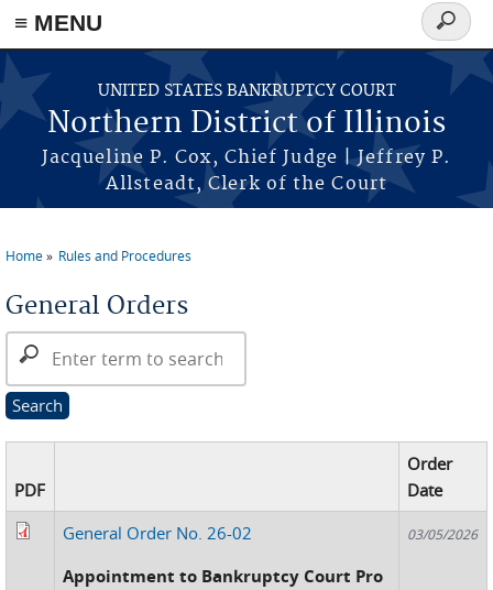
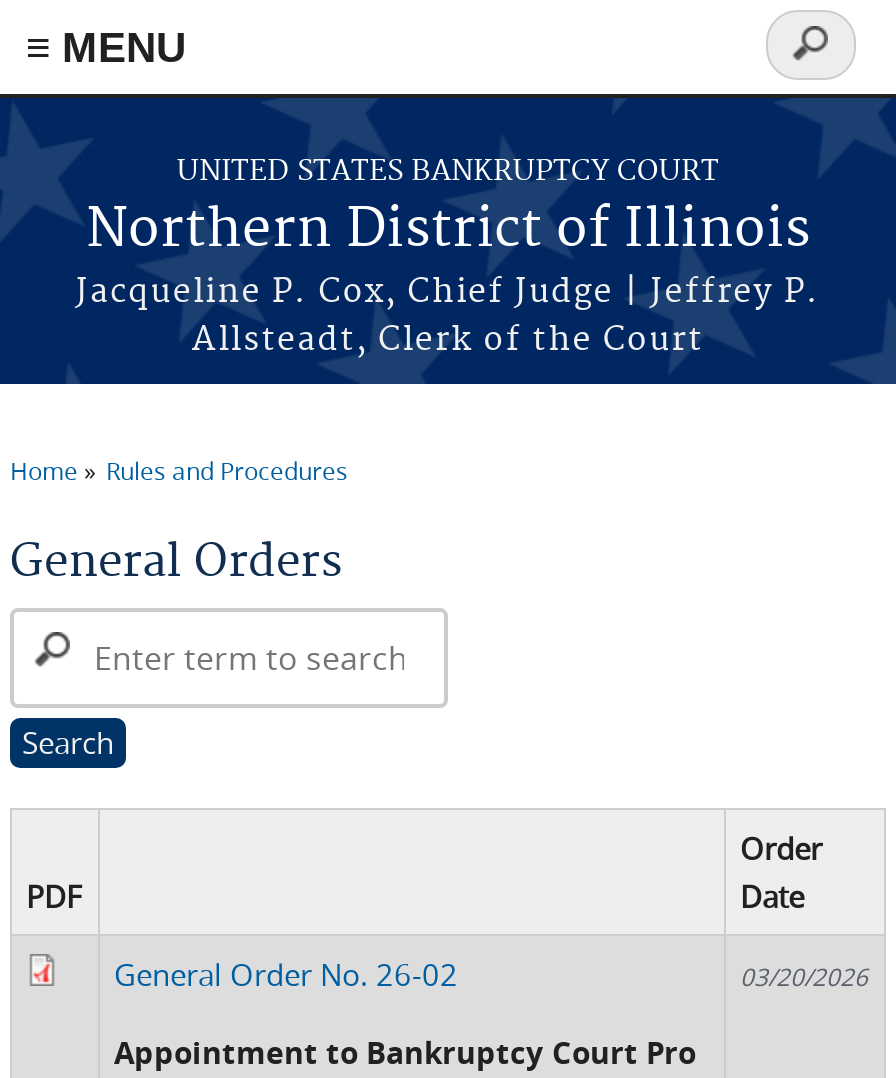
- 03/05/2026
+ 03/20/2026
